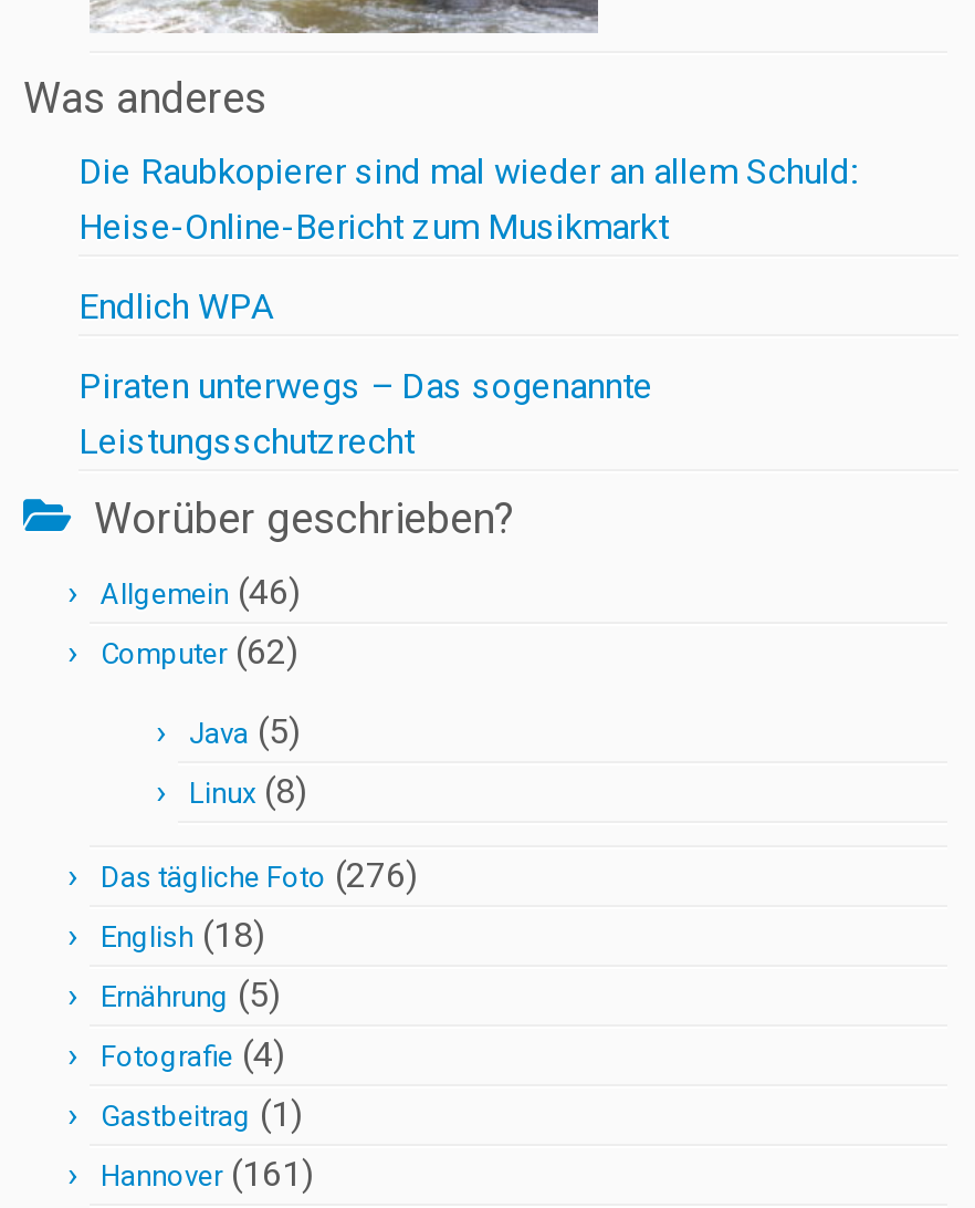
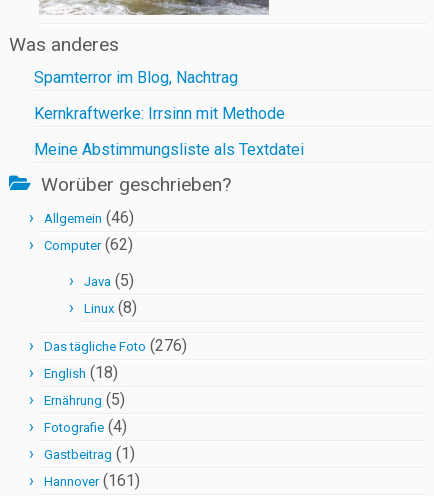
- Die Raubkopierer sind mal wieder an allem Schuld:
- Heise-Online-Bericht zum Musikmarkt
+ Spamterror im Blog, Nachtrag

- Endlich WPA
+ Kernkraftwerke: Irrsinn mit Methode

- Piraten unterwegs – Das sogenannte
- Leistungsschutzrecht
+ Meine Abstimmungsliste als Textdatei
